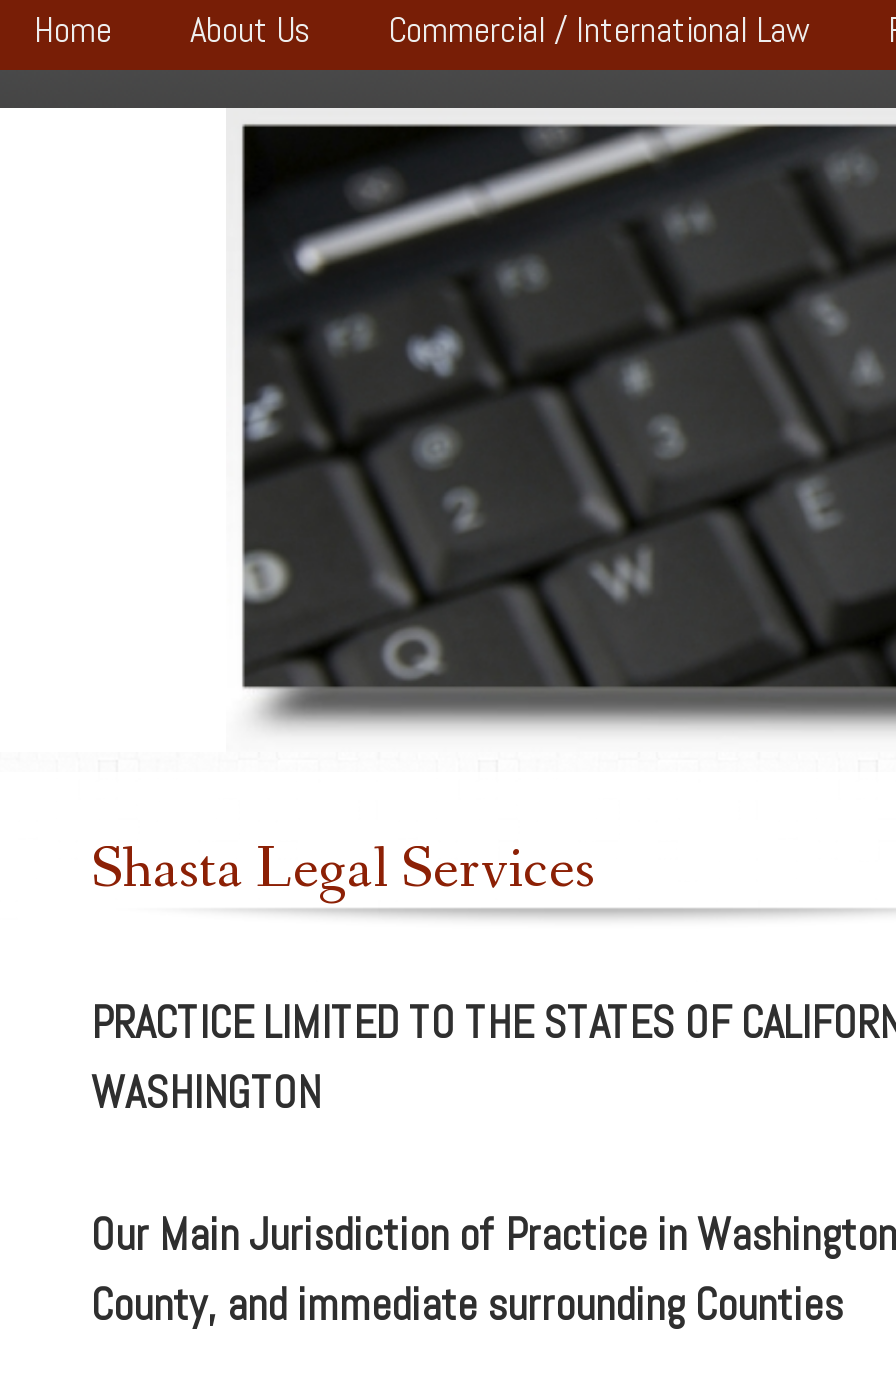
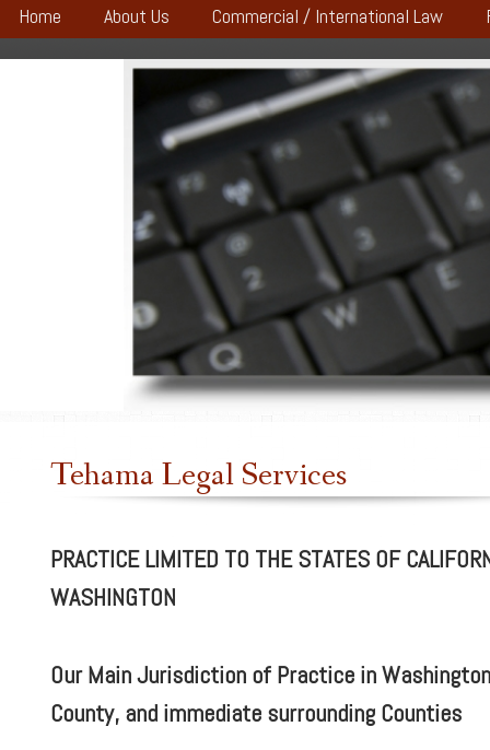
- Shasta Legal Services
+ Tehama Legal Services
